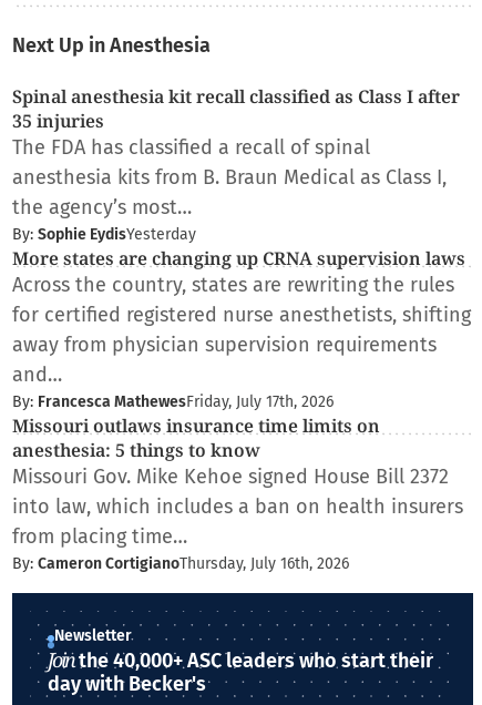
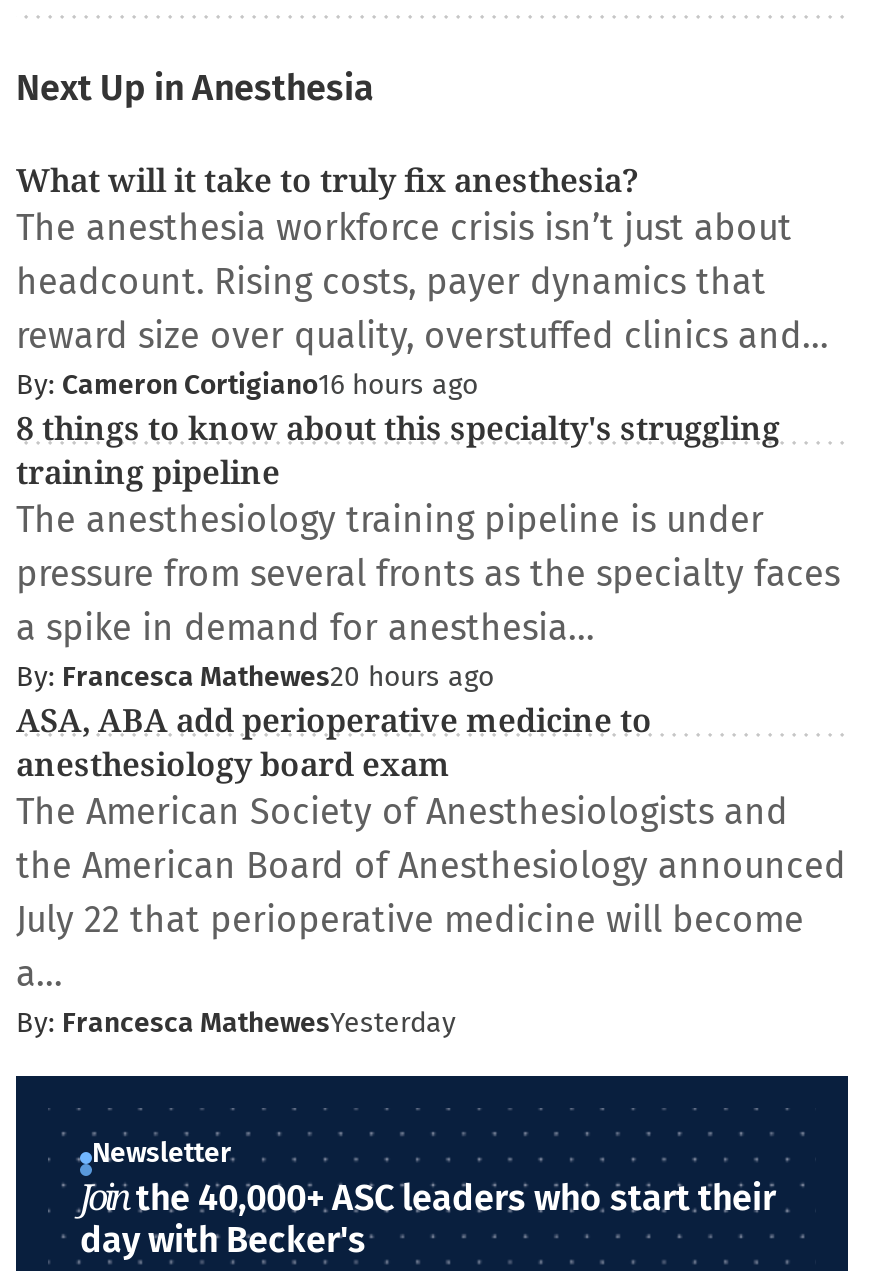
- Spinal anesthesia kit recall classified as Class I after
- 35 injuries
- The FDA has classified a recall of spinal
- anesthesia kits from B. Braun Medical as Class I,
- the agency’s most…
- By: Sophie EydisYesterday
- More states are changing up CRNA supervision laws
- Across the country, states are rewriting the rules
- for certified registered nurse anesthetists, shifting
- away from physician supervision requirements
- and…
- By: Francesca MathewesFriday, July 17th, 2026
- Missouri outlaws insurance time limits on
- anesthesia: 5 things to know
- Missouri Gov. Mike Kehoe signed House Bill 2372
- into law, which includes a ban on health insurers
- from placing time…
- By: Cameron CortigianoThursday, July 16th, 2026
+ What will it take to truly fix anesthesia?
+ The anesthesia workforce crisis isn’t just about
+ headcount. Rising costs, payer dynamics that
+ reward size over quality, overstuffed clinics and…
+ By: Cameron Cortigiano16 hours ago
+ 8 things to know about this specialty's struggling
+ training pipeline
+ The anesthesiology training pipeline is under
+ pressure from several fronts as the specialty faces
+ a spike in demand for anesthesia…
+ By: Francesca Mathewes20 hours ago
+ ASA, ABA add perioperative medicine to
+ anesthesiology board exam
+ The American Society of Anesthesiologists and
+ the American Board of Anesthesiology announced
+ July 22 that perioperative medicine will become
+ a…
+ By: Francesca MathewesYesterday
